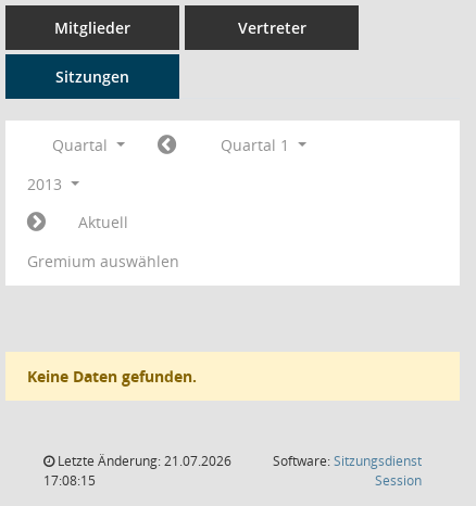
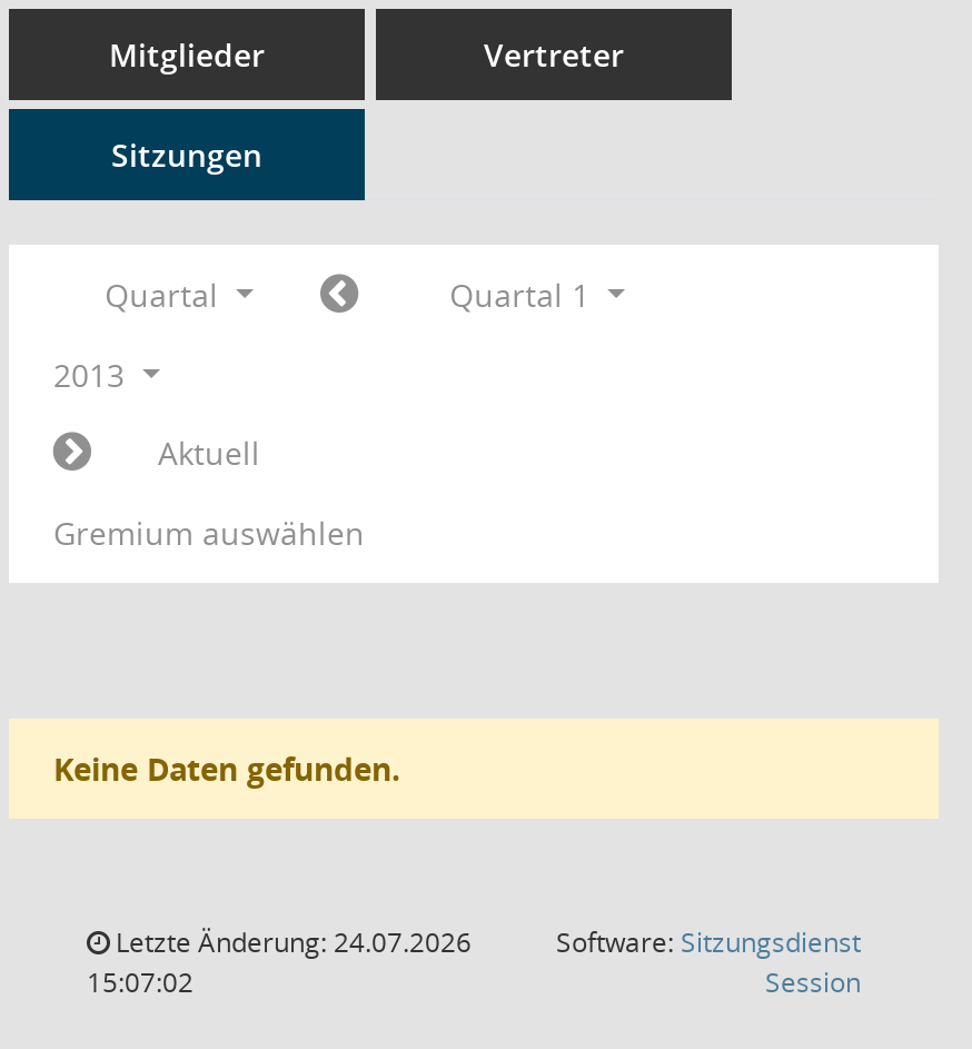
- Letzte Änderung: 21.07.2026
+ Letzte Änderung: 24.07.2026

- 17:08:15
+ 15:07:02
